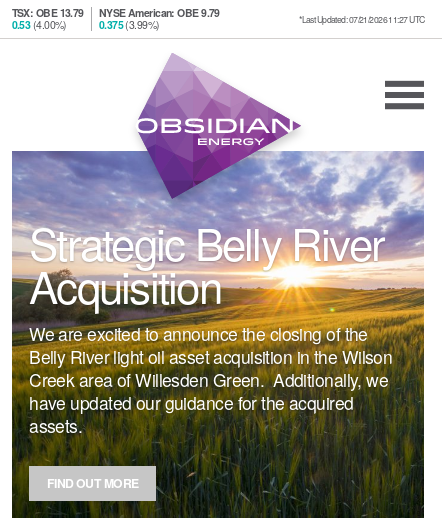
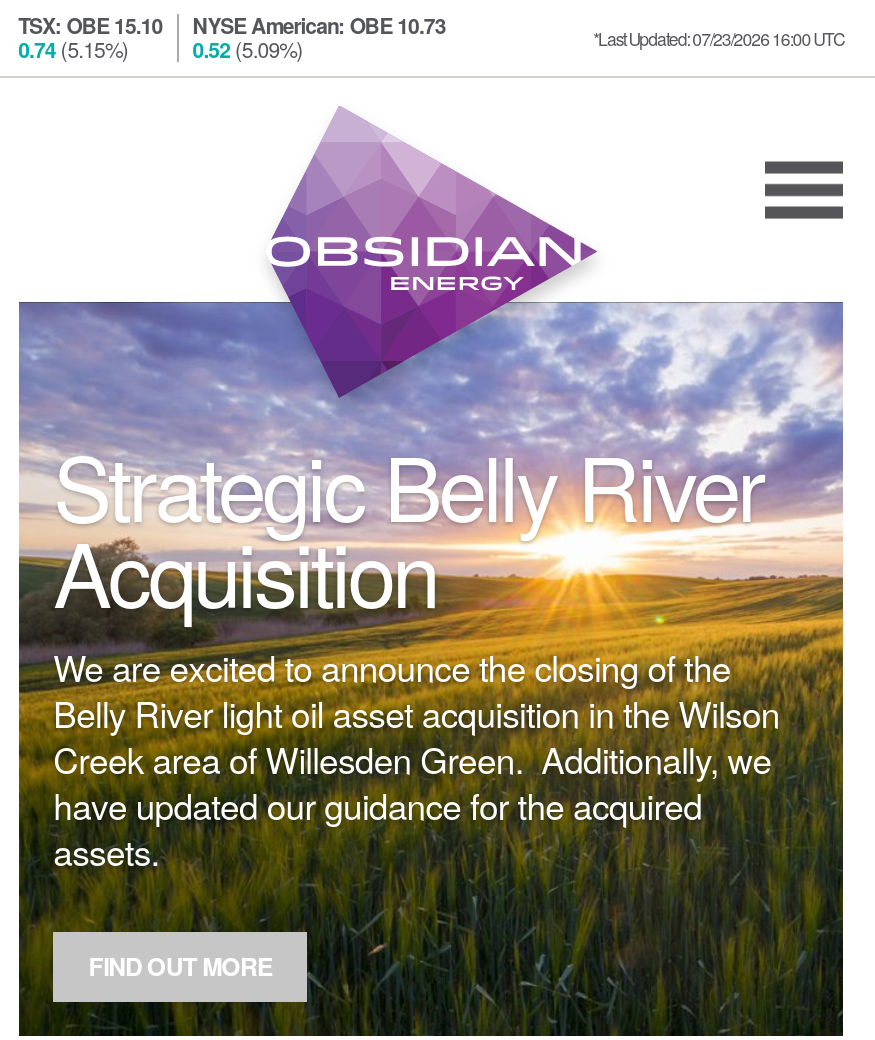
- TSX: OBE13.79
+ TSX: OBE15.10

- NYSE American: OBE 9.79
+ NYSE American: OBE 10.73

- 0.53(4.00%)
+ 0.74(5.15%)

- 0.375(3.99%)
+ 0.52(5.09%)

- *Last Updated:07/21/2026 11:27 UTC
+ *Last Updated:07/23/2026 16:00 UTC
